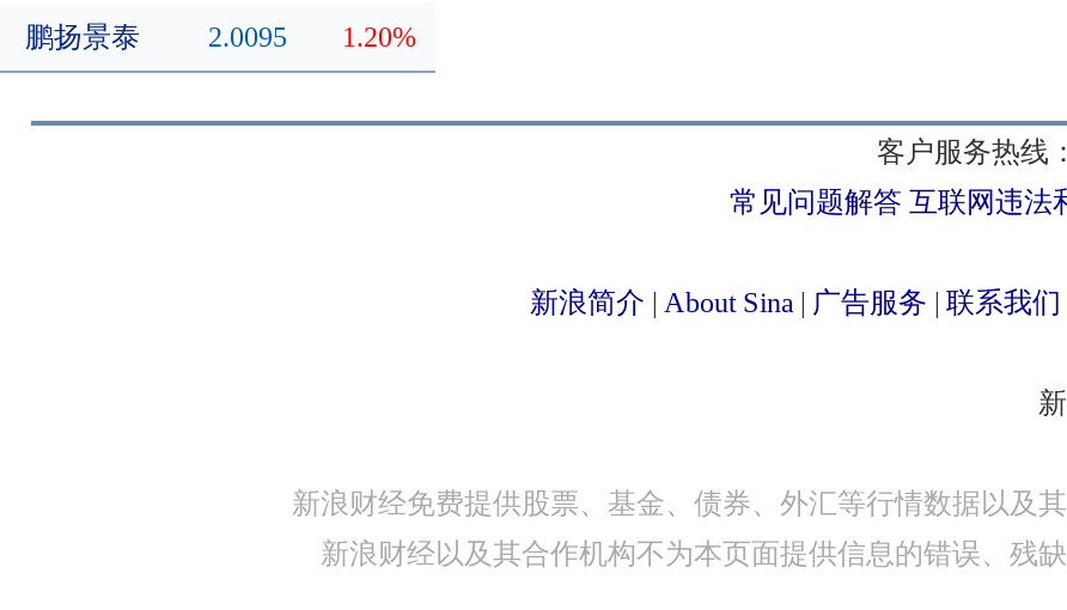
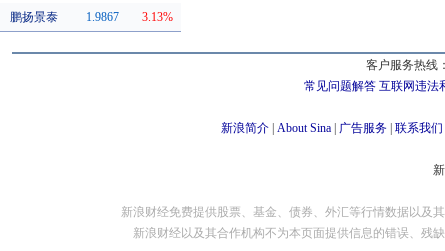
- 2.0095
+ 1.9867

- 1.20%
+ 3.13%
